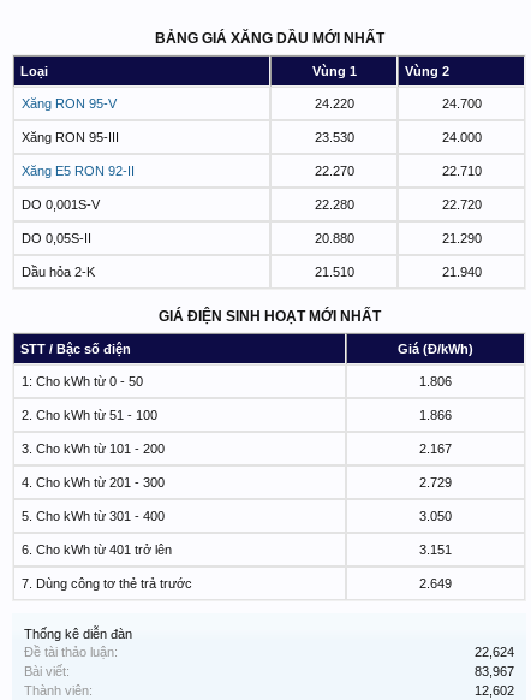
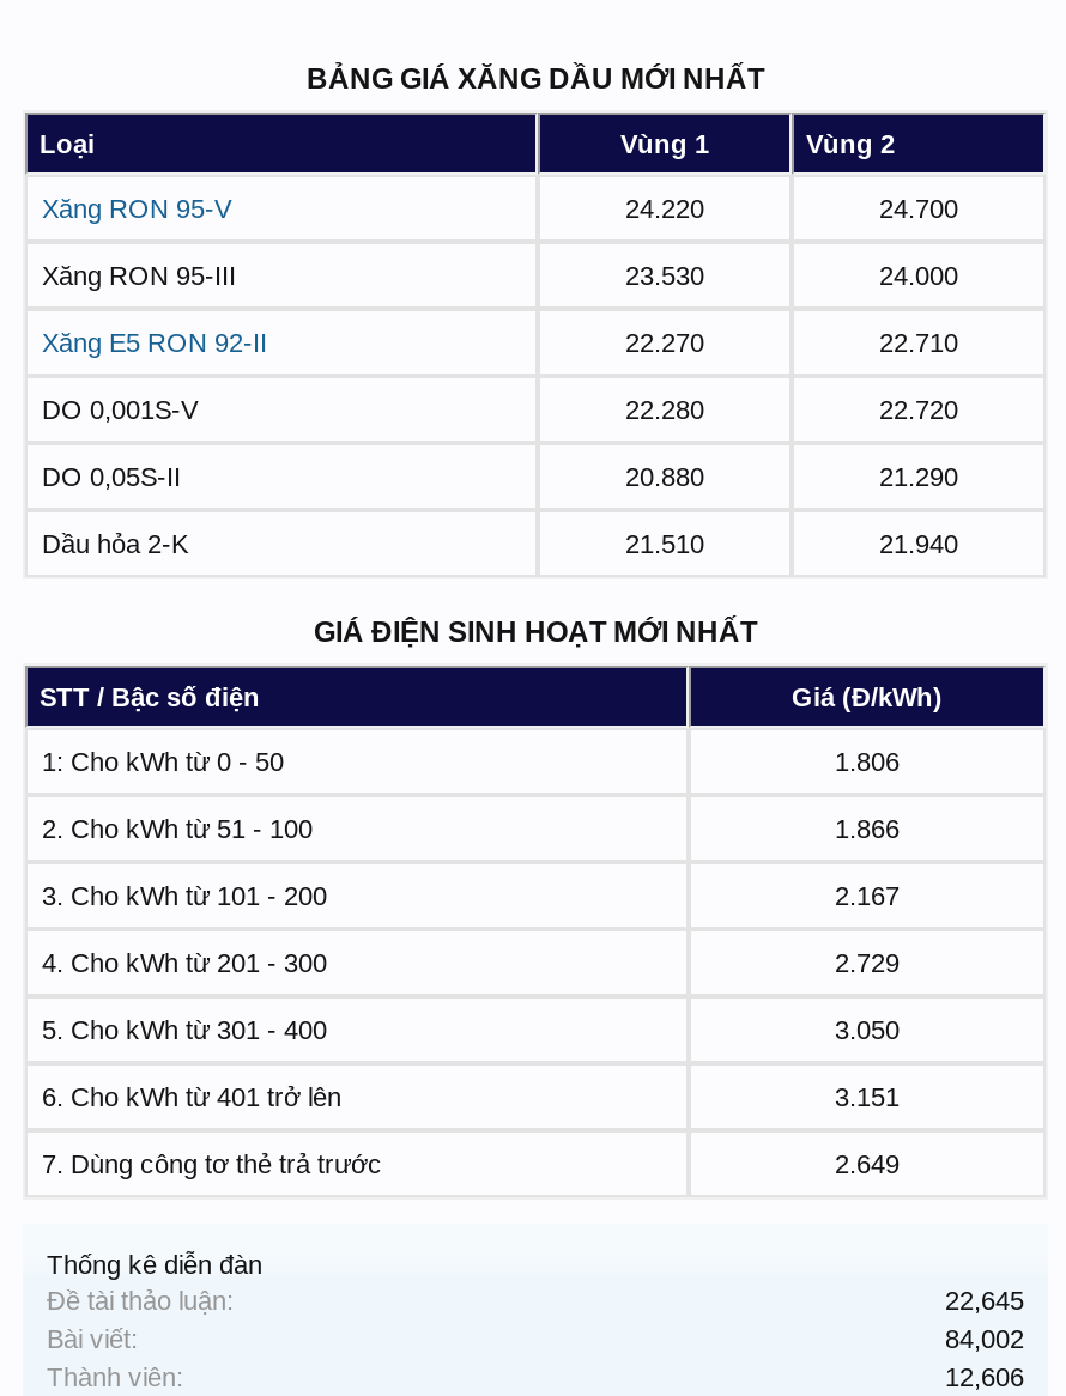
- 22,624
+ 22,645

- 83,967
+ 84,002

- 12,602
+ 12,606
